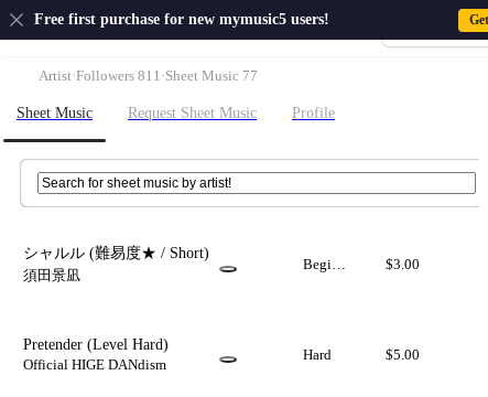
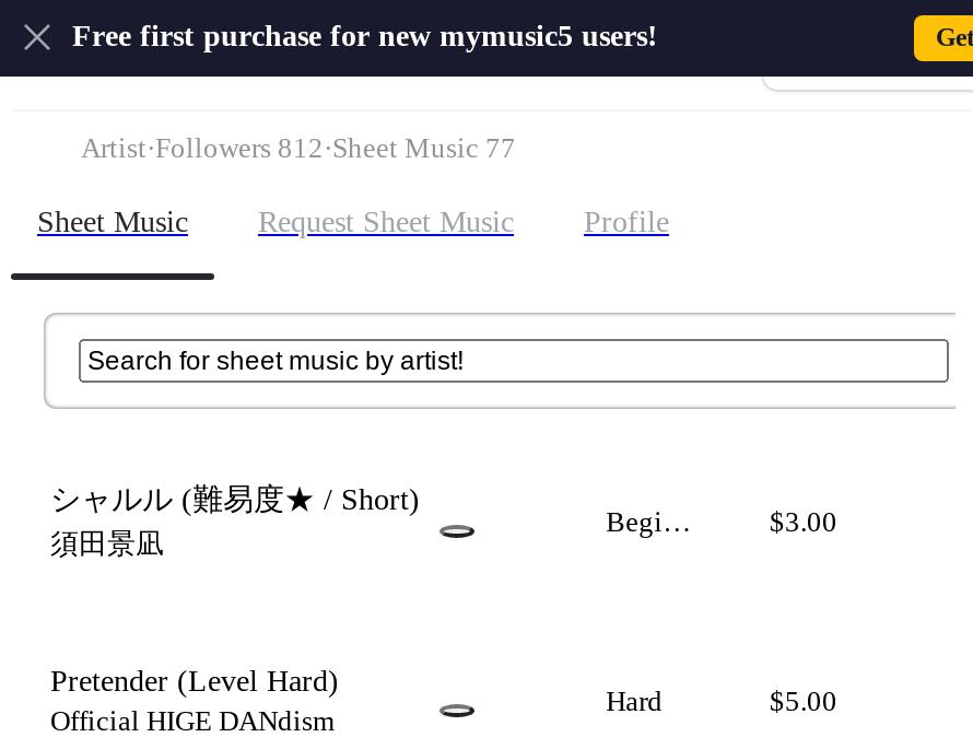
- Artist·Followers 811·Sheet Music 77
+ Artist·Followers 812·Sheet Music 77
